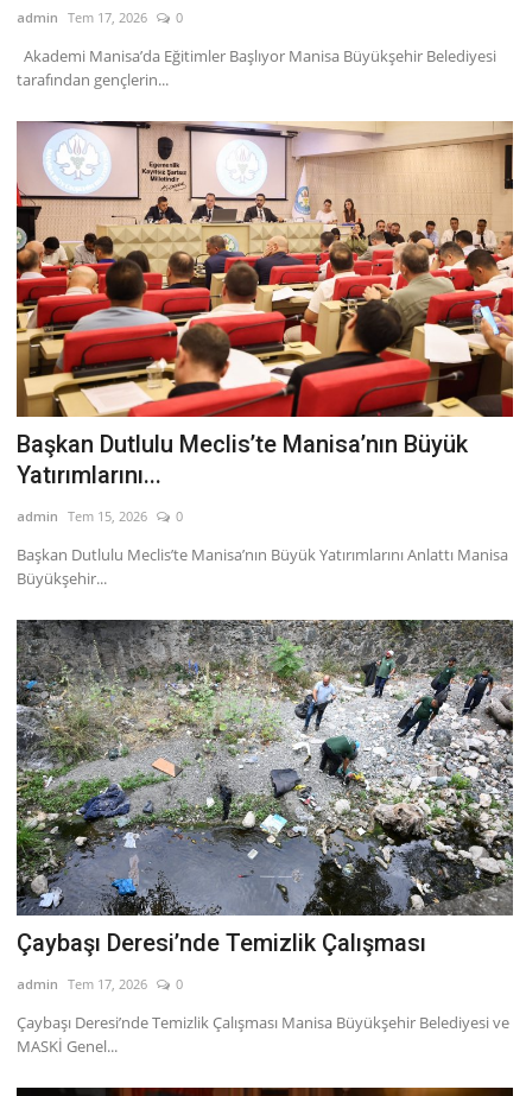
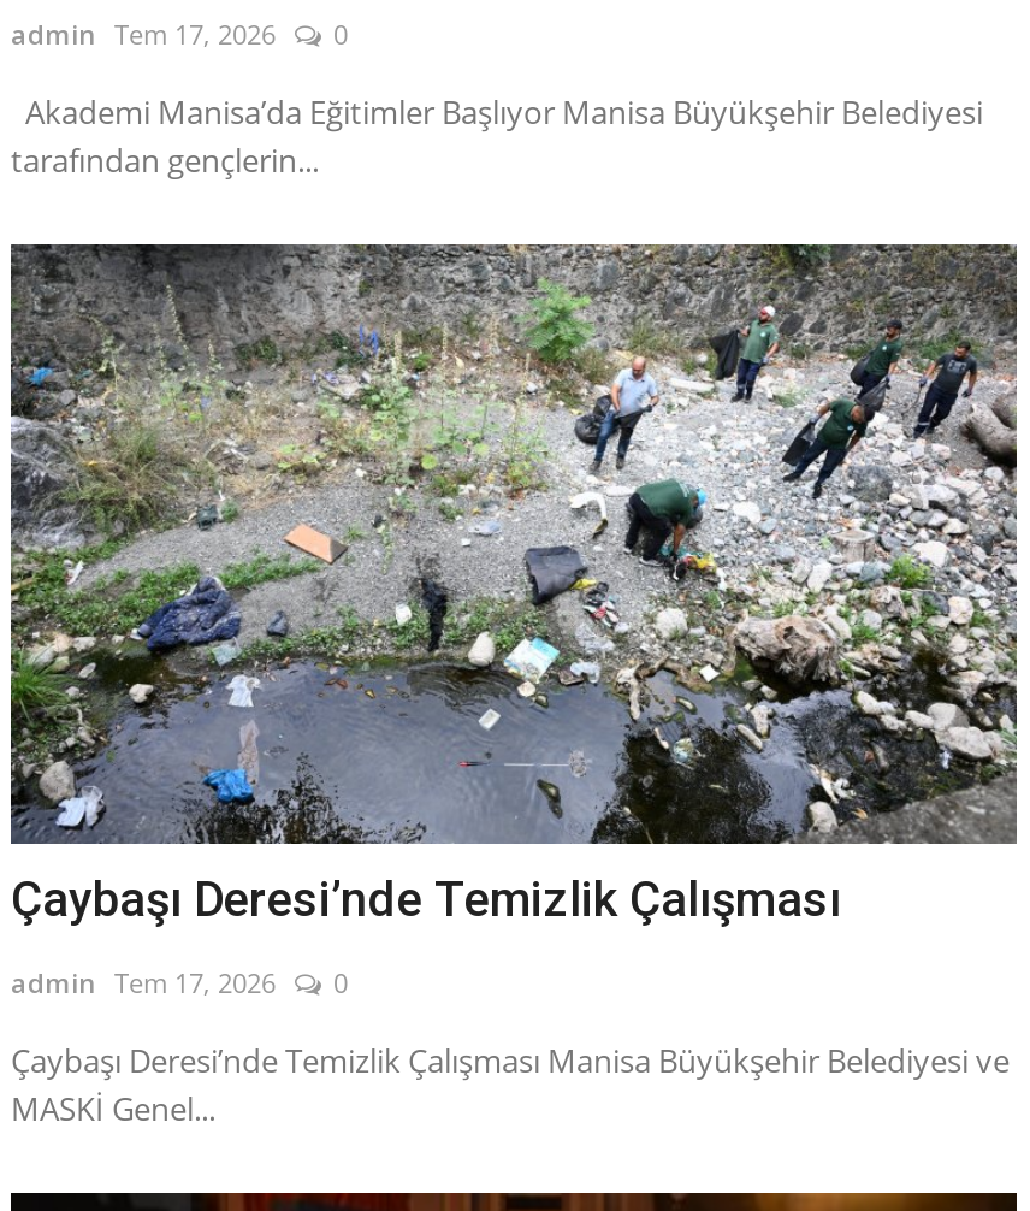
- [image]
- Başkan Dutlulu Meclis’te Manisa’nın Büyük
- Yatırımlarını...
- admin Tem 15, 2026
- 0
- Başkan Dutlulu Meclis’te Manisa’nın Büyük Yatırımlarını Anlattı Manisa
- Büyükşehir...
